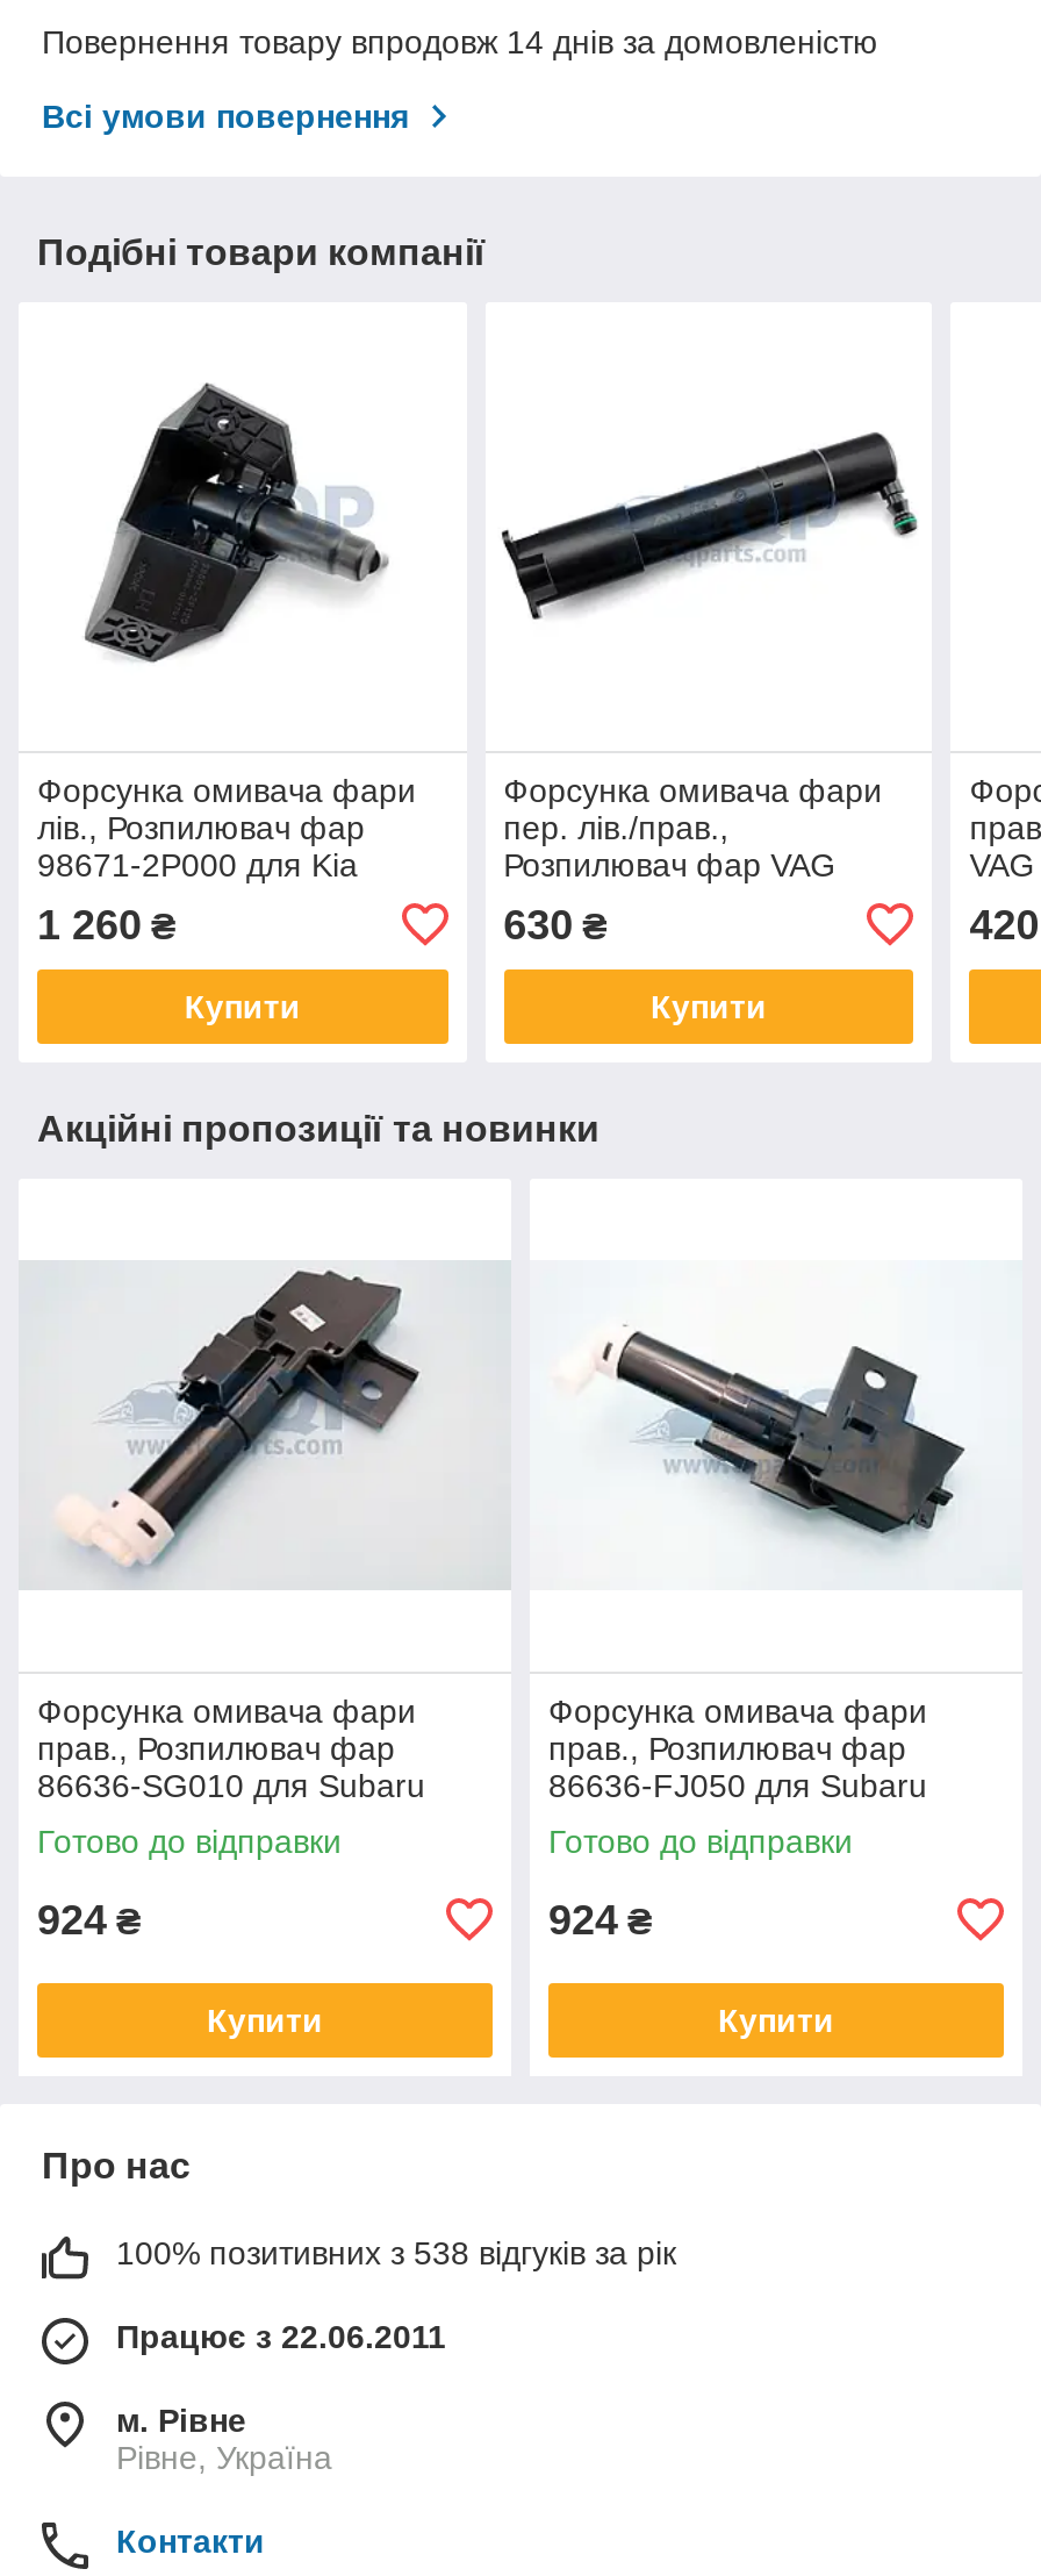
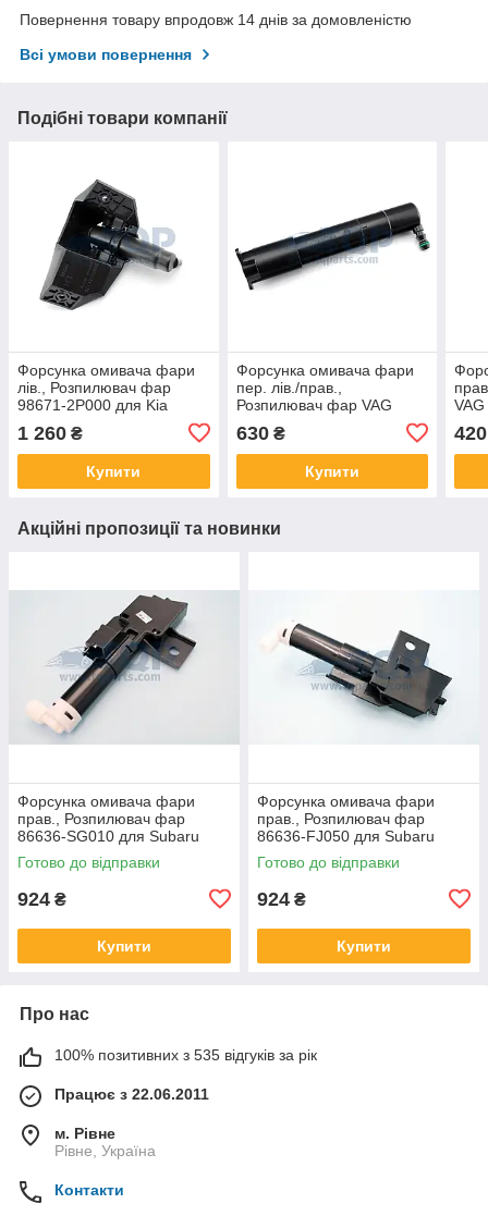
- 100% позитивних з 538 відгуків за рік
+ 100% позитивних з 535 відгуків за рік
